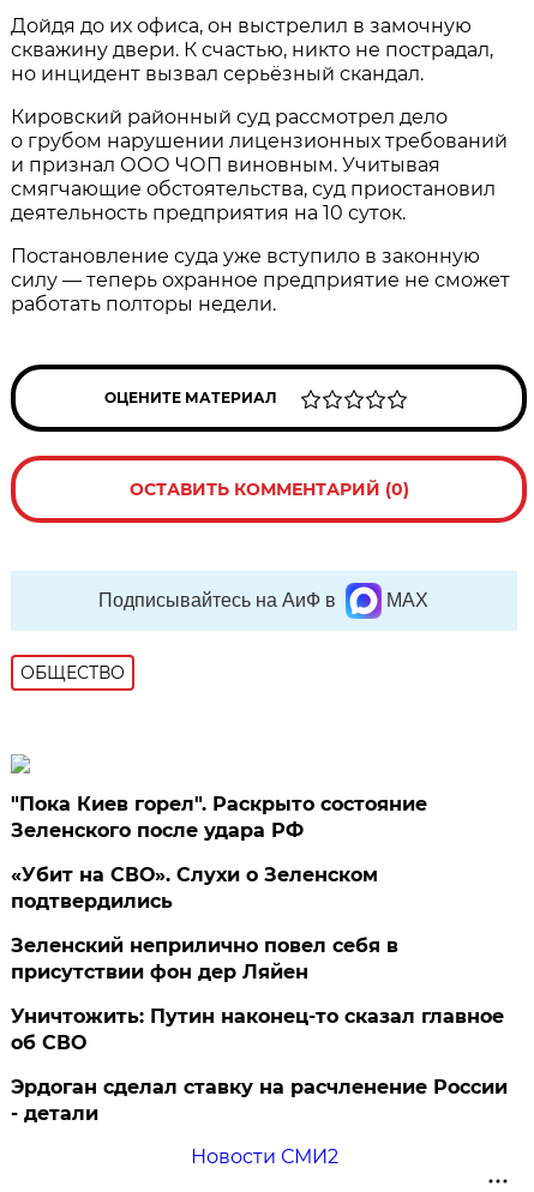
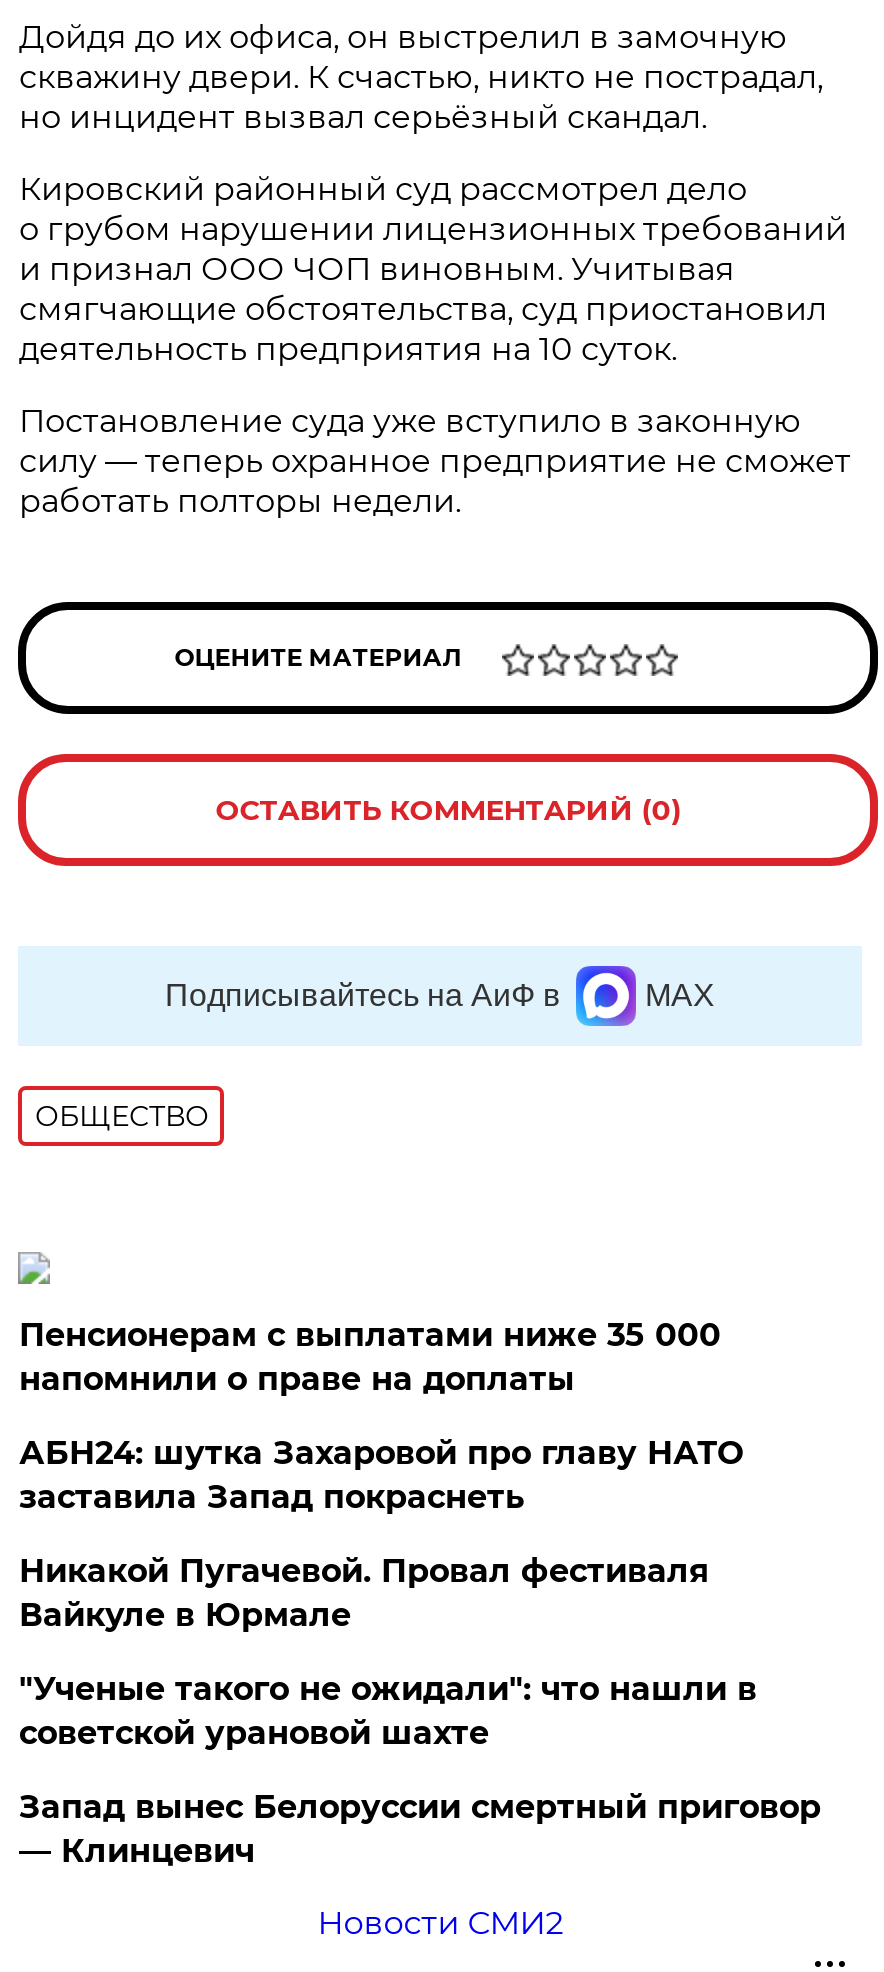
- "Пока Киев горел". Раскрыто состояние
- Зеленского после удара РФ
+ Пенсионерам с выплатами ниже 35 000
+ напомнили о праве на доплаты

- «Убит на СВО». Слухи о Зеленском
- подтвердились
+ АБН24: шутка Захаровой про главу НАТО
+ заставила Запад покраснеть

- Зеленский неприлично повел cебя в
- присутствии фон дер Ляйен
+ Никакой Пугачевой. Провал фестиваля
+ Вайкуле в Юрмале

- Уничтожить: Путин наконец-то сказал главное
- об СВО
+ "Ученые такого не ожидали": что нашли в
+ советской урановой шахте

- Эрдоган сделал ставку на расчленение России
- - детали
+ Запад вынес Белоруссии смертный приговор
+ — Клинцевич
